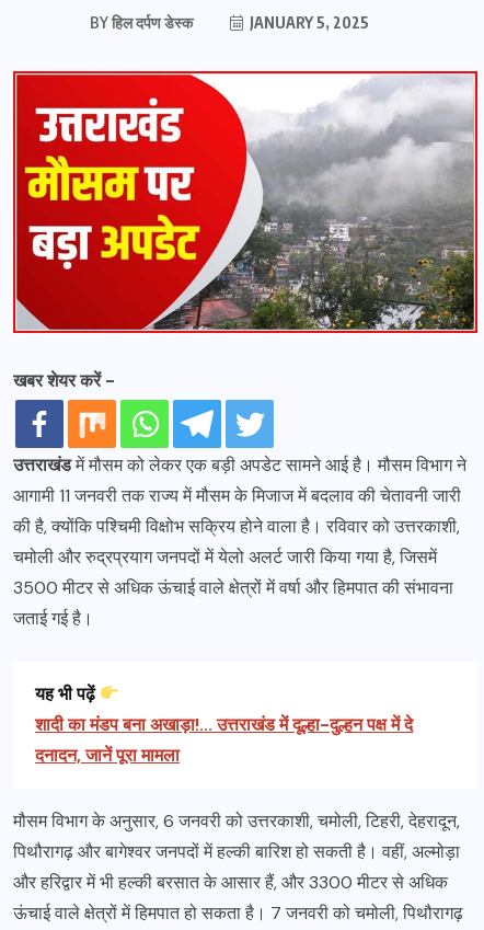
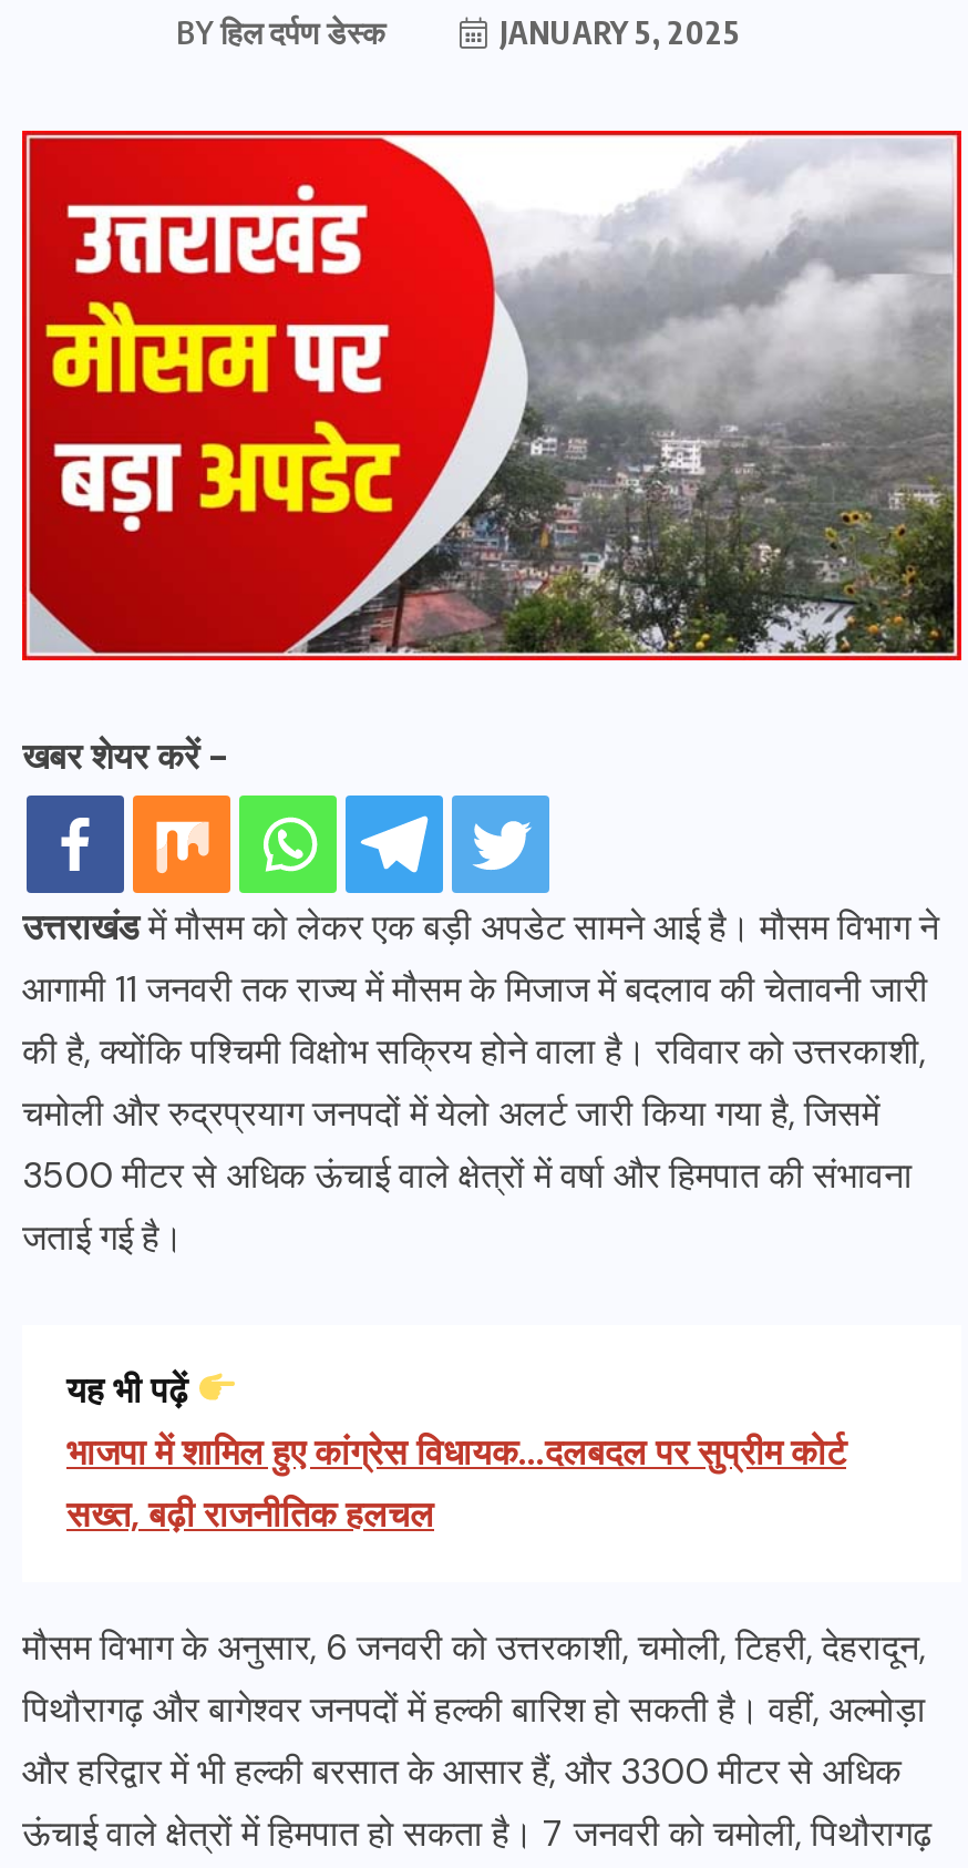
- शादी का मंडप बना अखाड़ा!... उत्तराखंड में दूल्हा-दुल्हन पक्ष में दे
- दनादन, जानें पूरा मामला
+ भाजपा में शामिल हुए कांग्रेस विधायक...दलबदल पर सुप्रीम कोर्ट
+ सख्त, बढ़ी राजनीतिक हलचल
